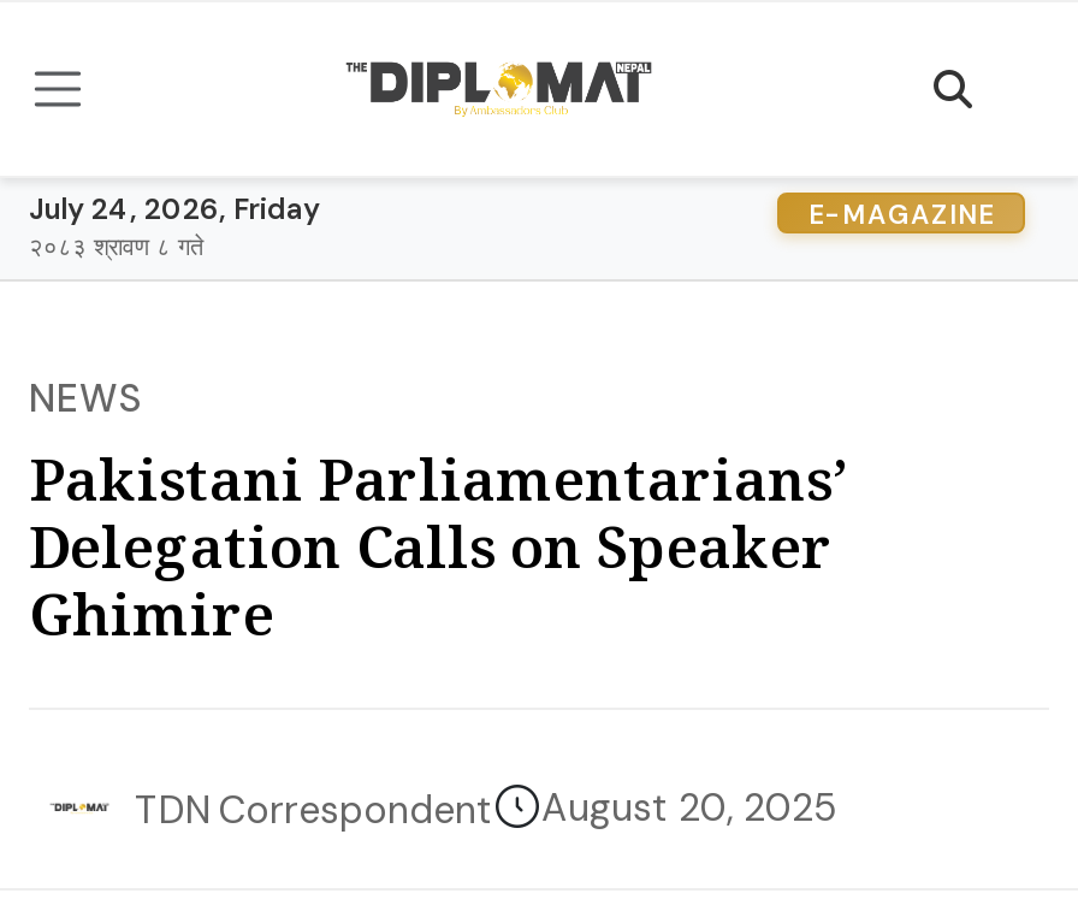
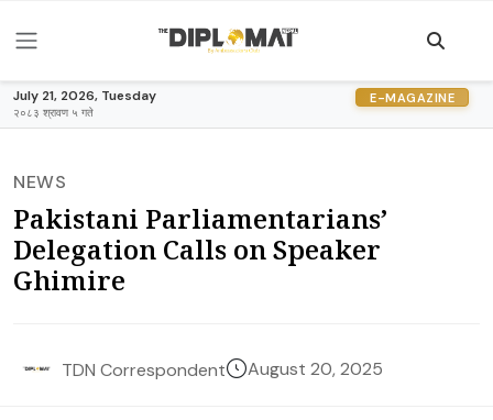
- July 24, 2026, Friday
+ July 21, 2026, Tuesday

- २०८३ श्रावण ८ गते
+ २०८३ श्रावण ५ गते
